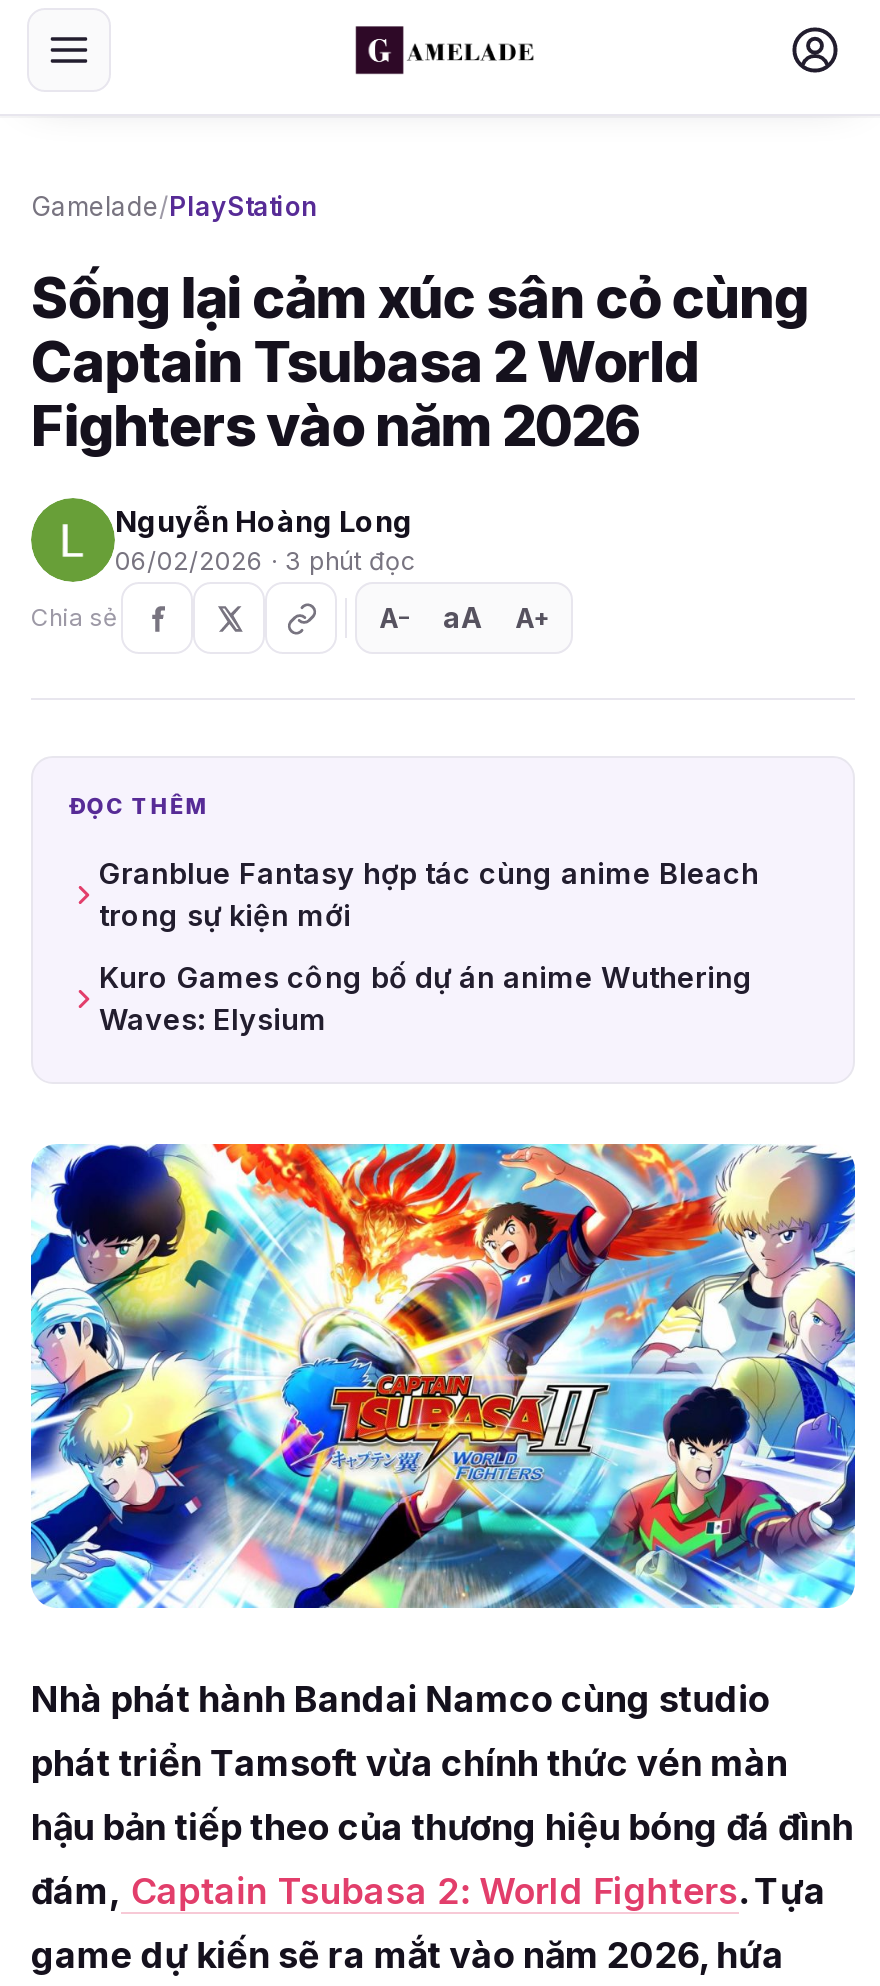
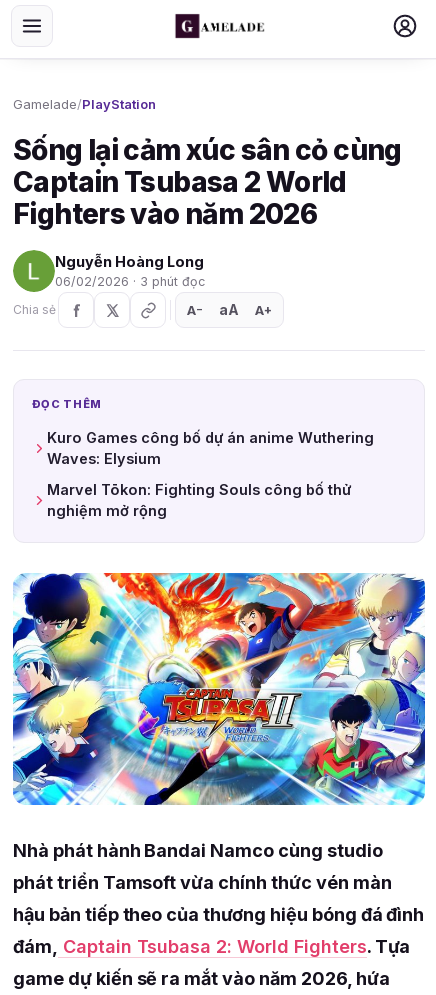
- Granblue Fantasy hợp tác cùng anime Bleach
- trong sự kiện mới

moved up: Kuro Games công bố dự án anime Wuthering | Waves: Elysium

+ Marvel Tōkon: Fighting Souls công bố thử
+ nghiệm mở rộng
